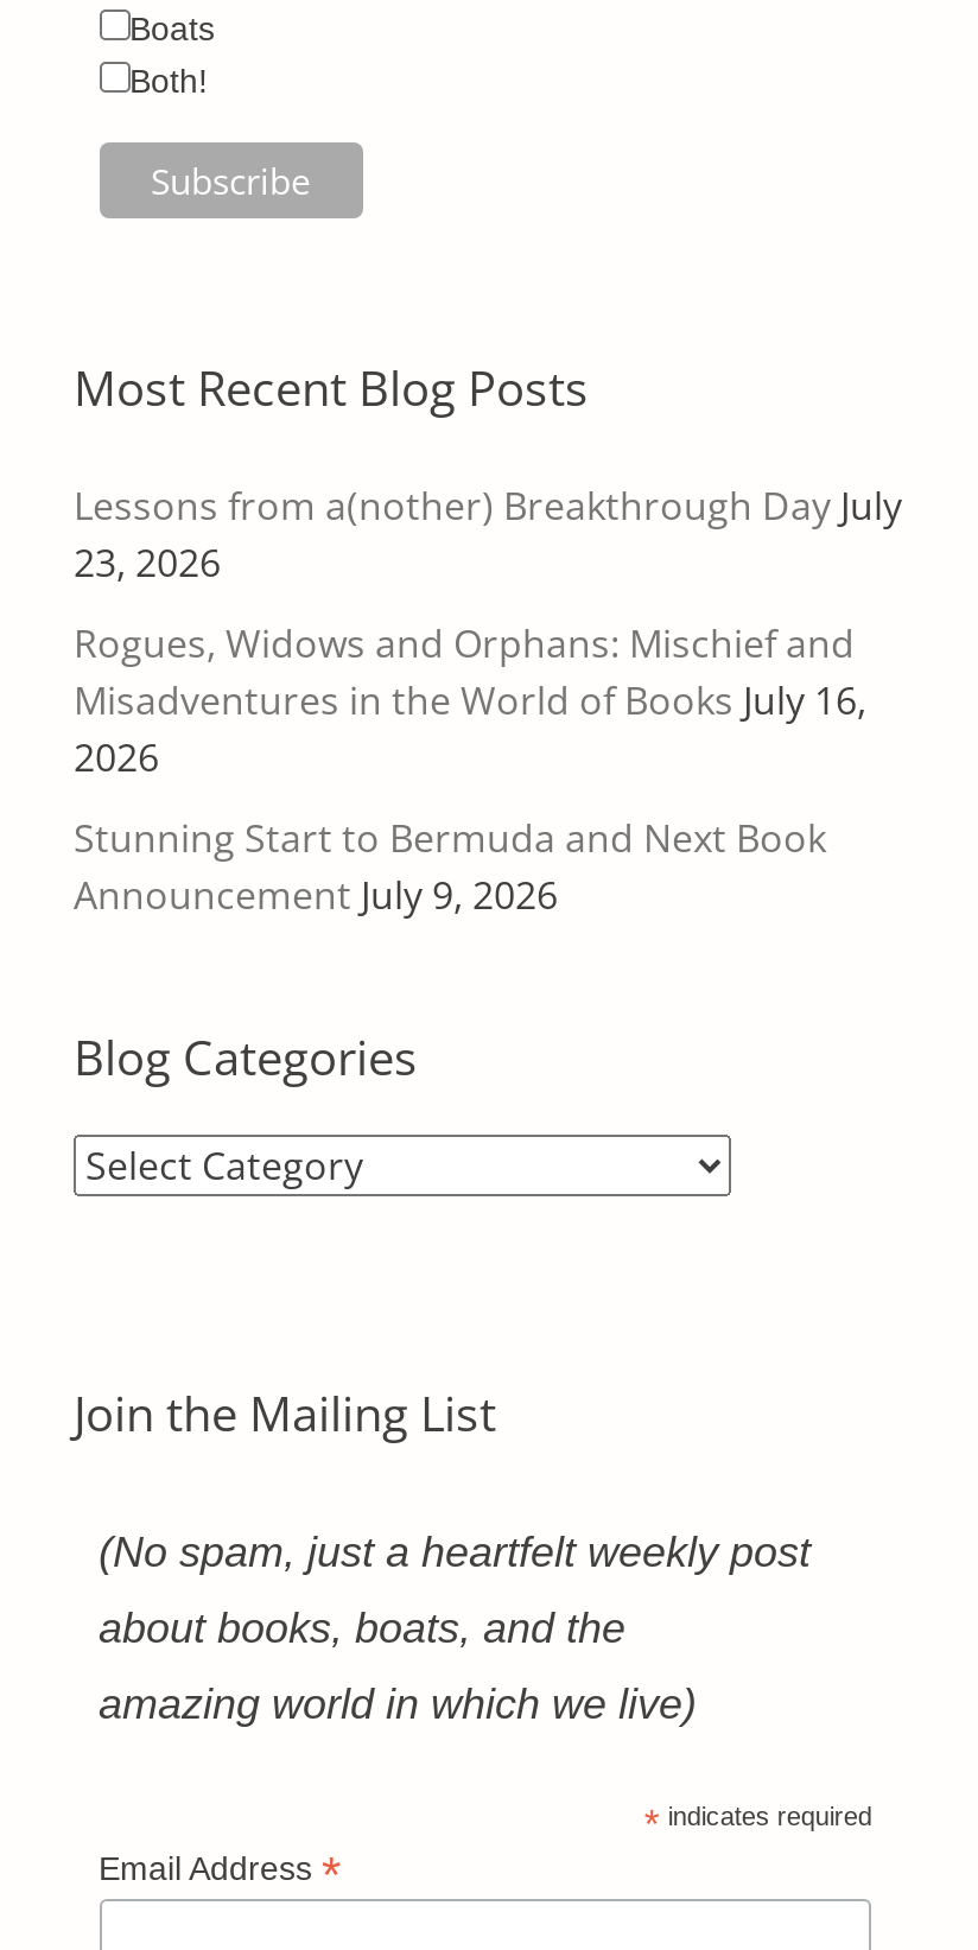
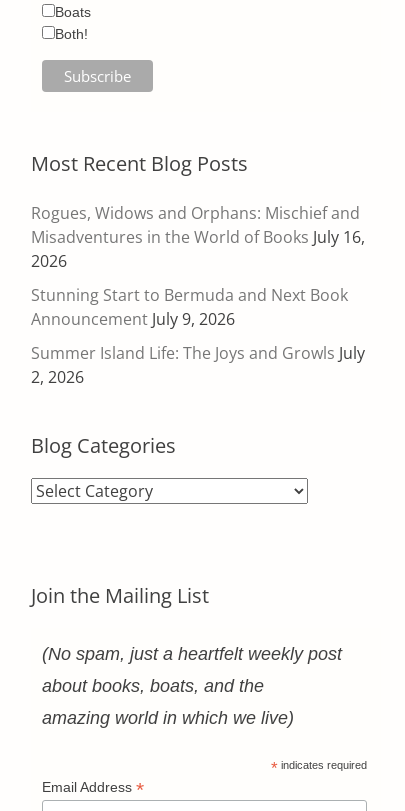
- Lessons from a(nother) Breakthrough Day July
- 23, 2026

moved up: Rogues, Widows and Orphans: Mischief and | Misadventures in the World of Books July 16, | 2026 | Stunning Start to Bermuda and Next Book | Announcement July 9, 2026

+ Summer Island Life: The Joys and Growls July
+ 2, 2026
